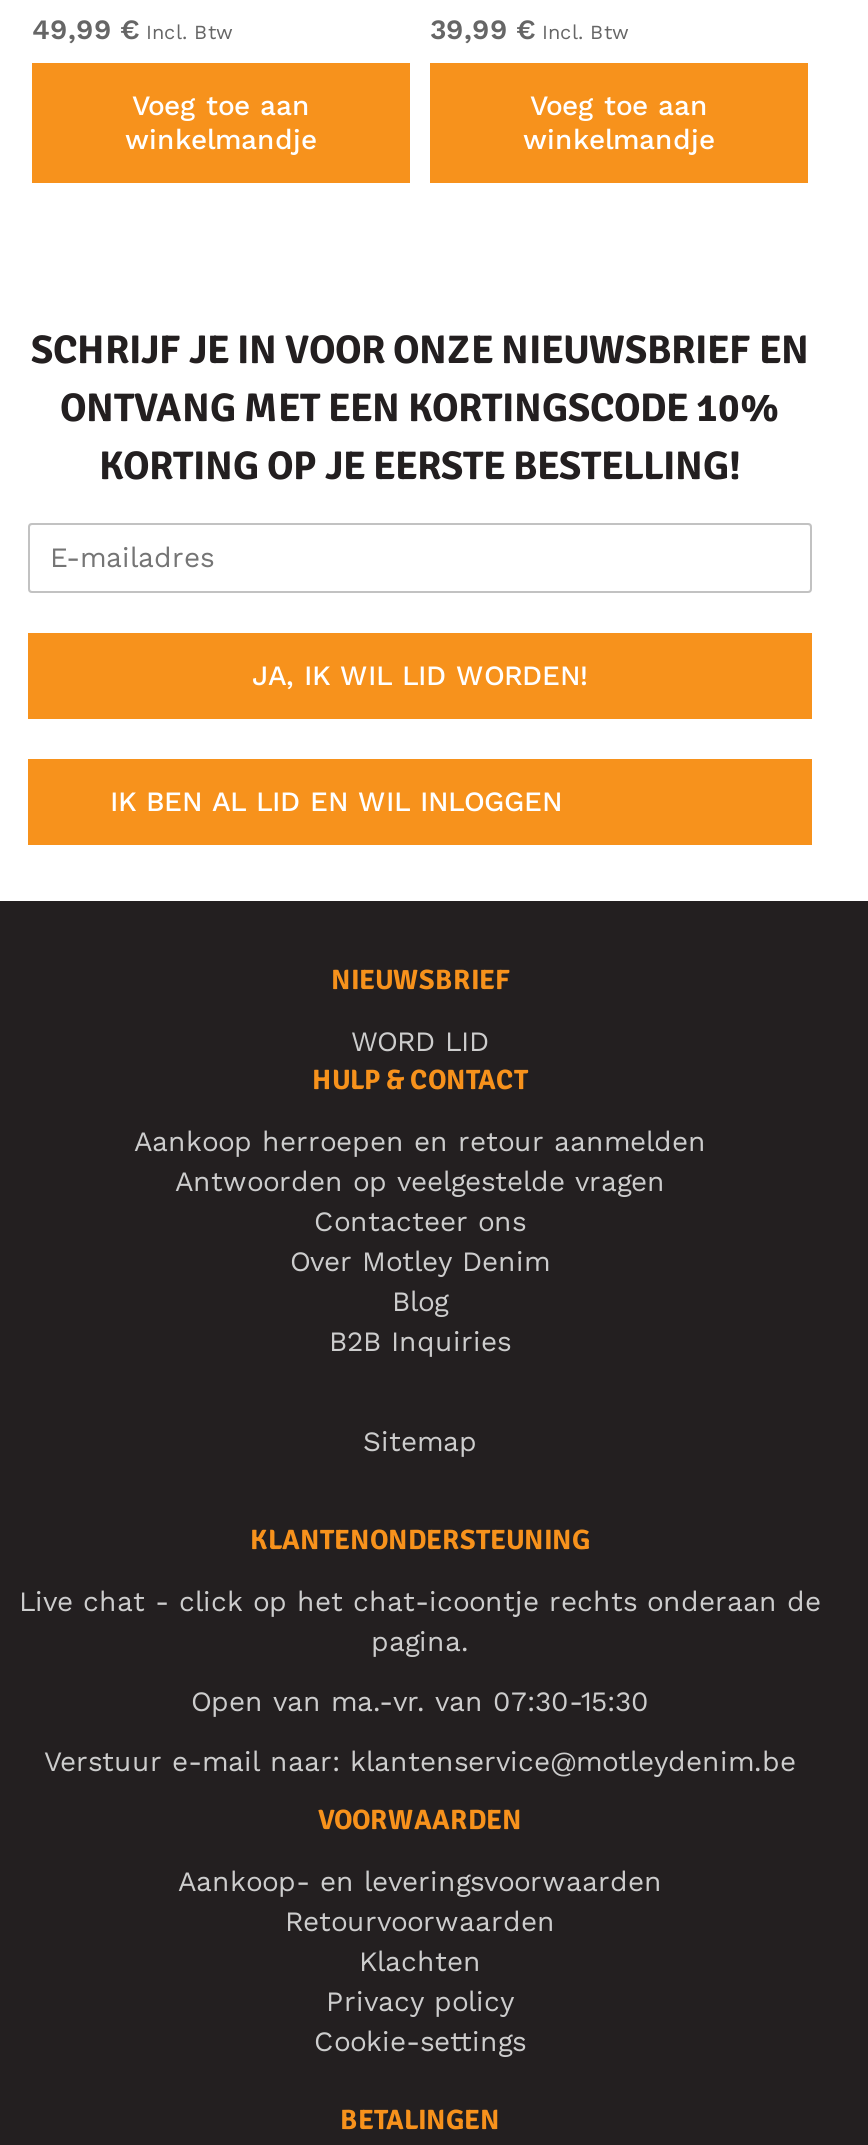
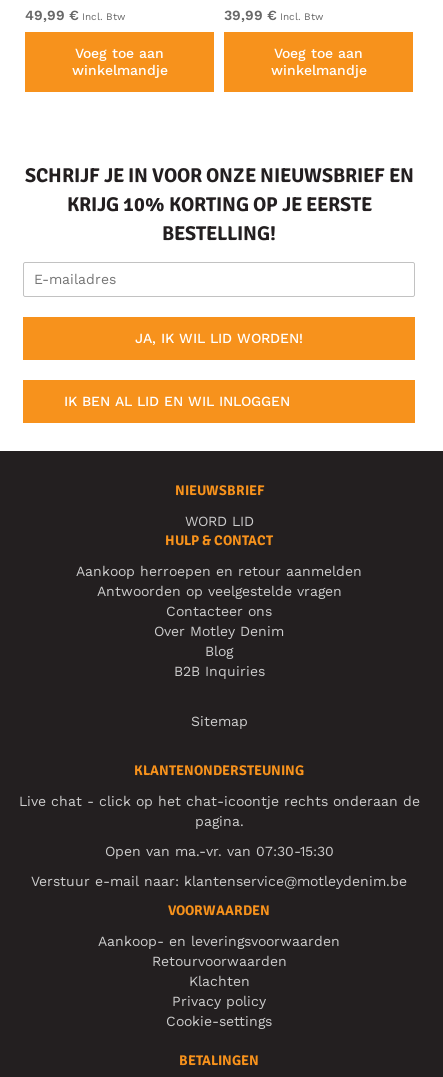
- ONTVANG MET EEN KORTINGSCODE 10%
- KORTING OP JE EERSTE BESTELLING!
+ KRIJG 10% KORTING OP JE EERSTE
+ BESTELLING!
